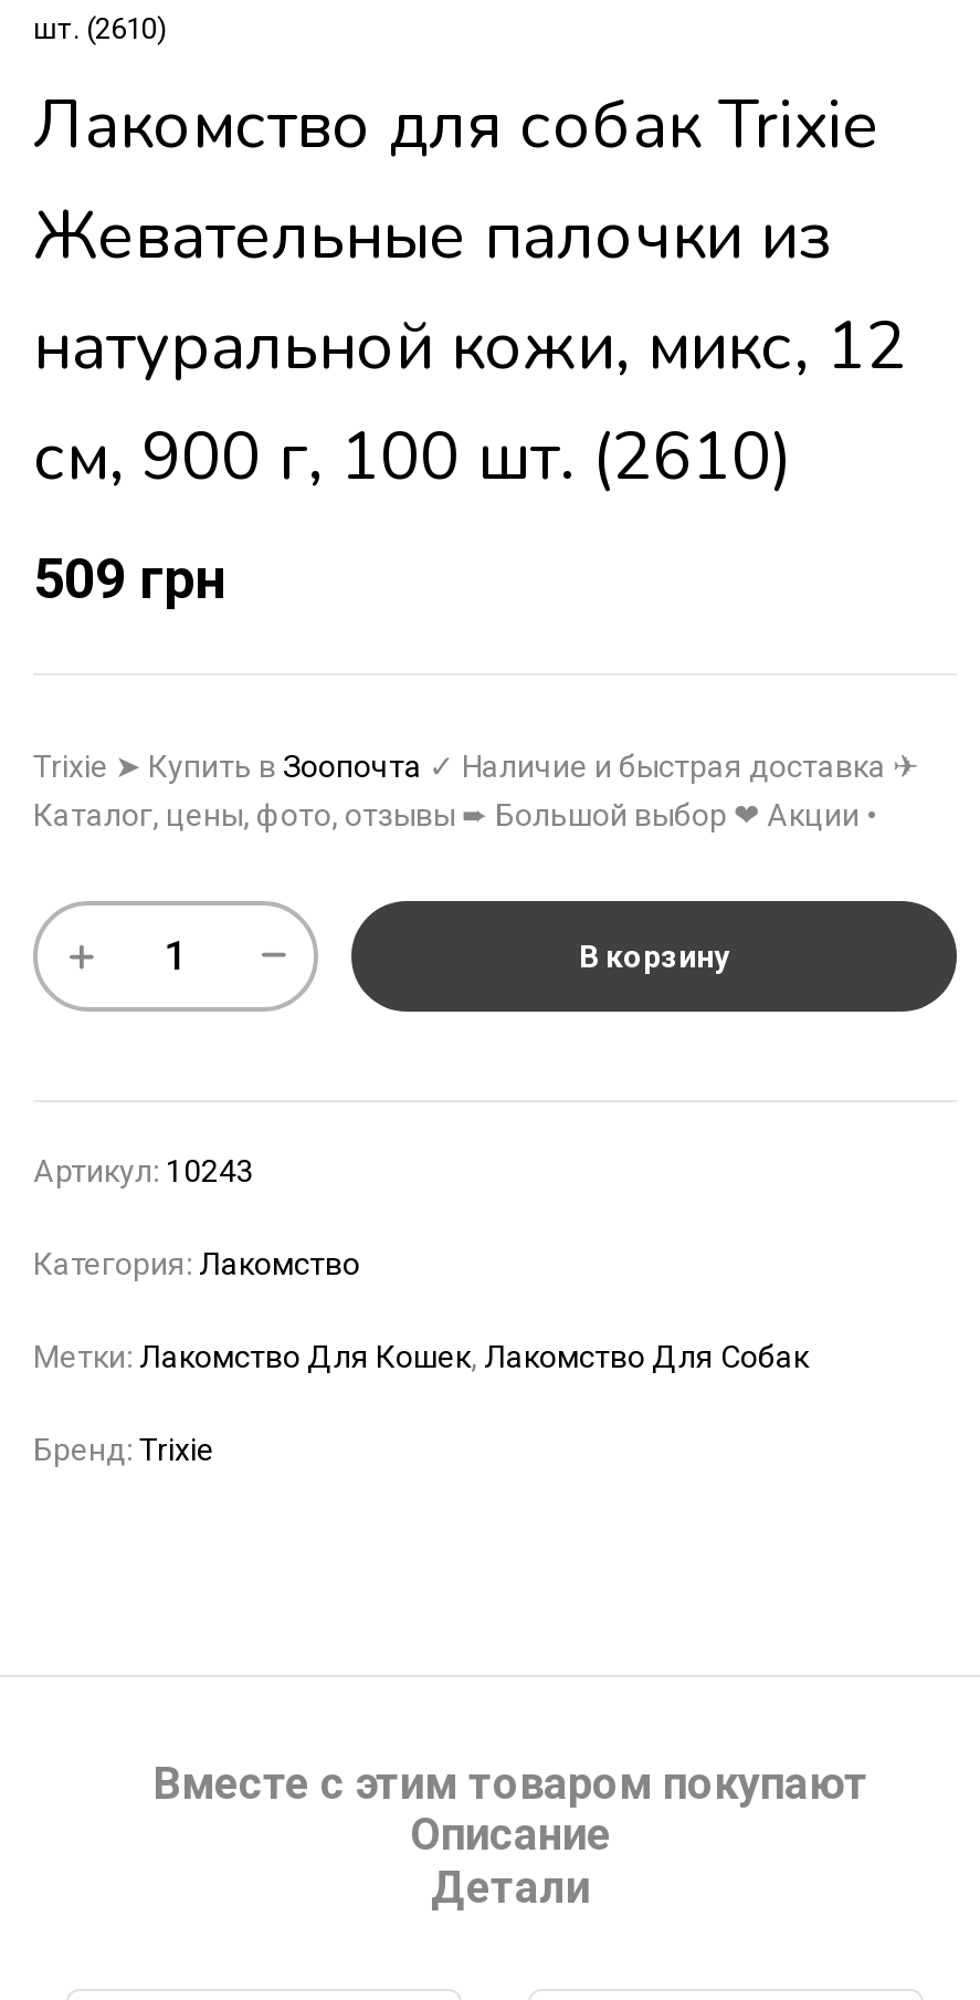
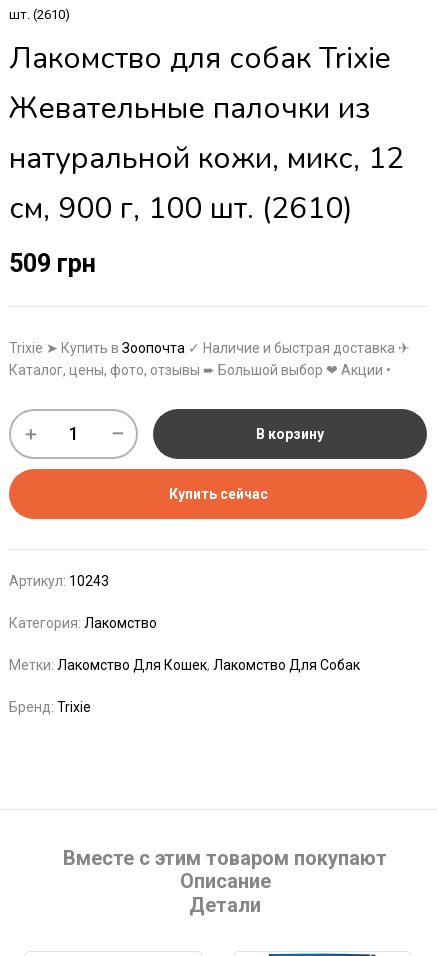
+ Купить сейчас
